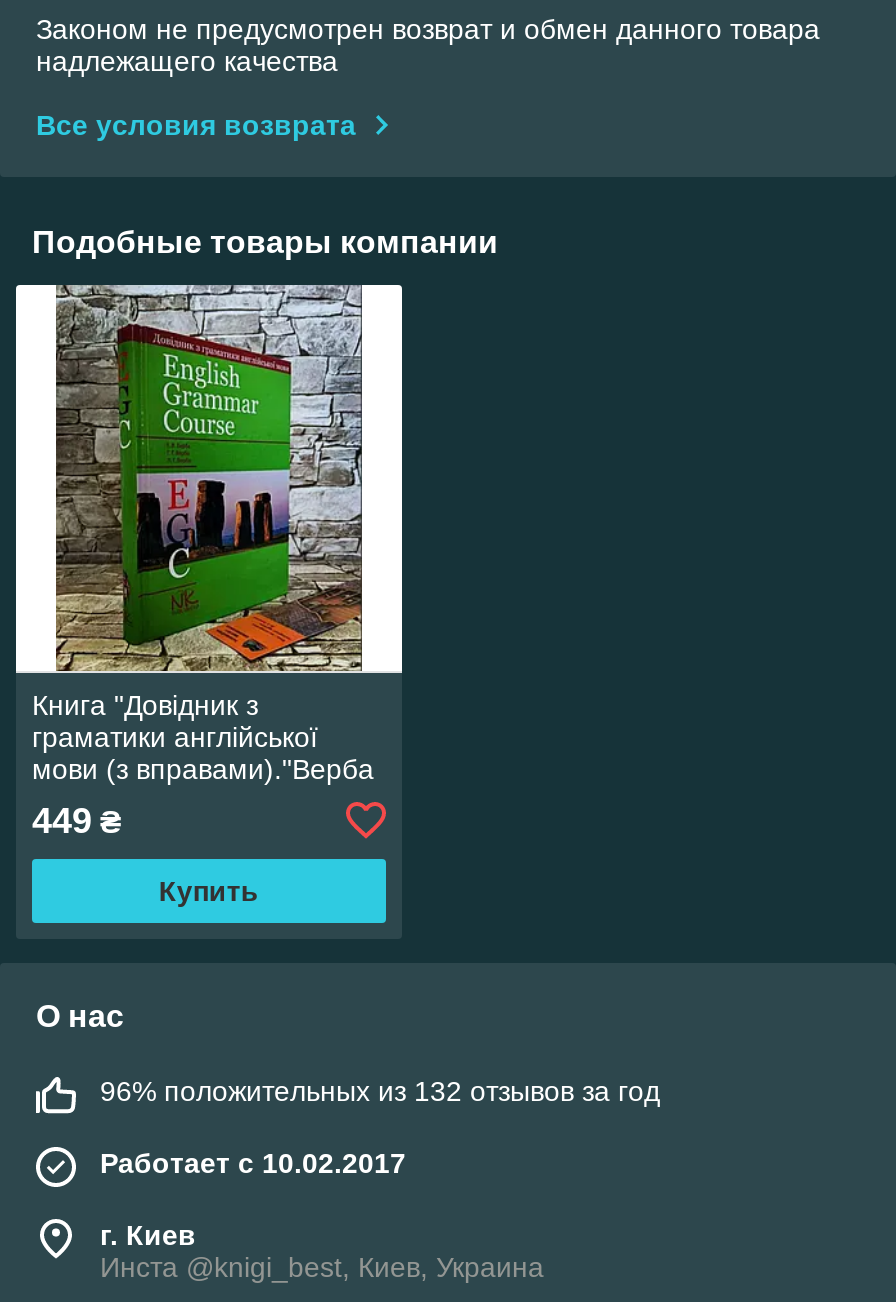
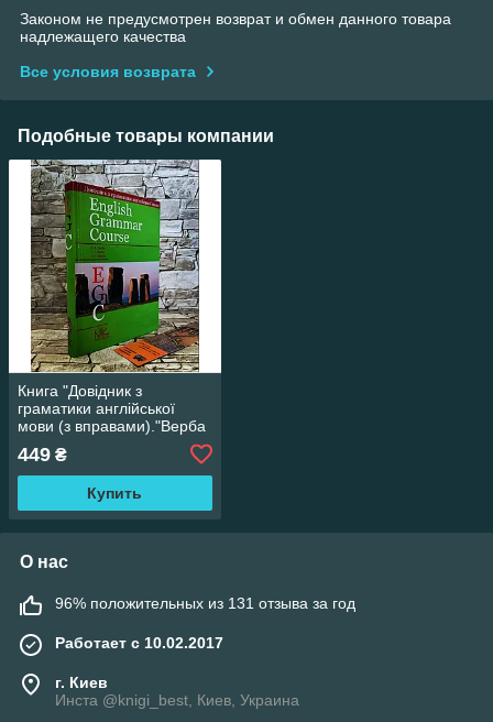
- 96% положительных из 132 отзывов за год
+ 96% положительных из 131 отзыва за год
